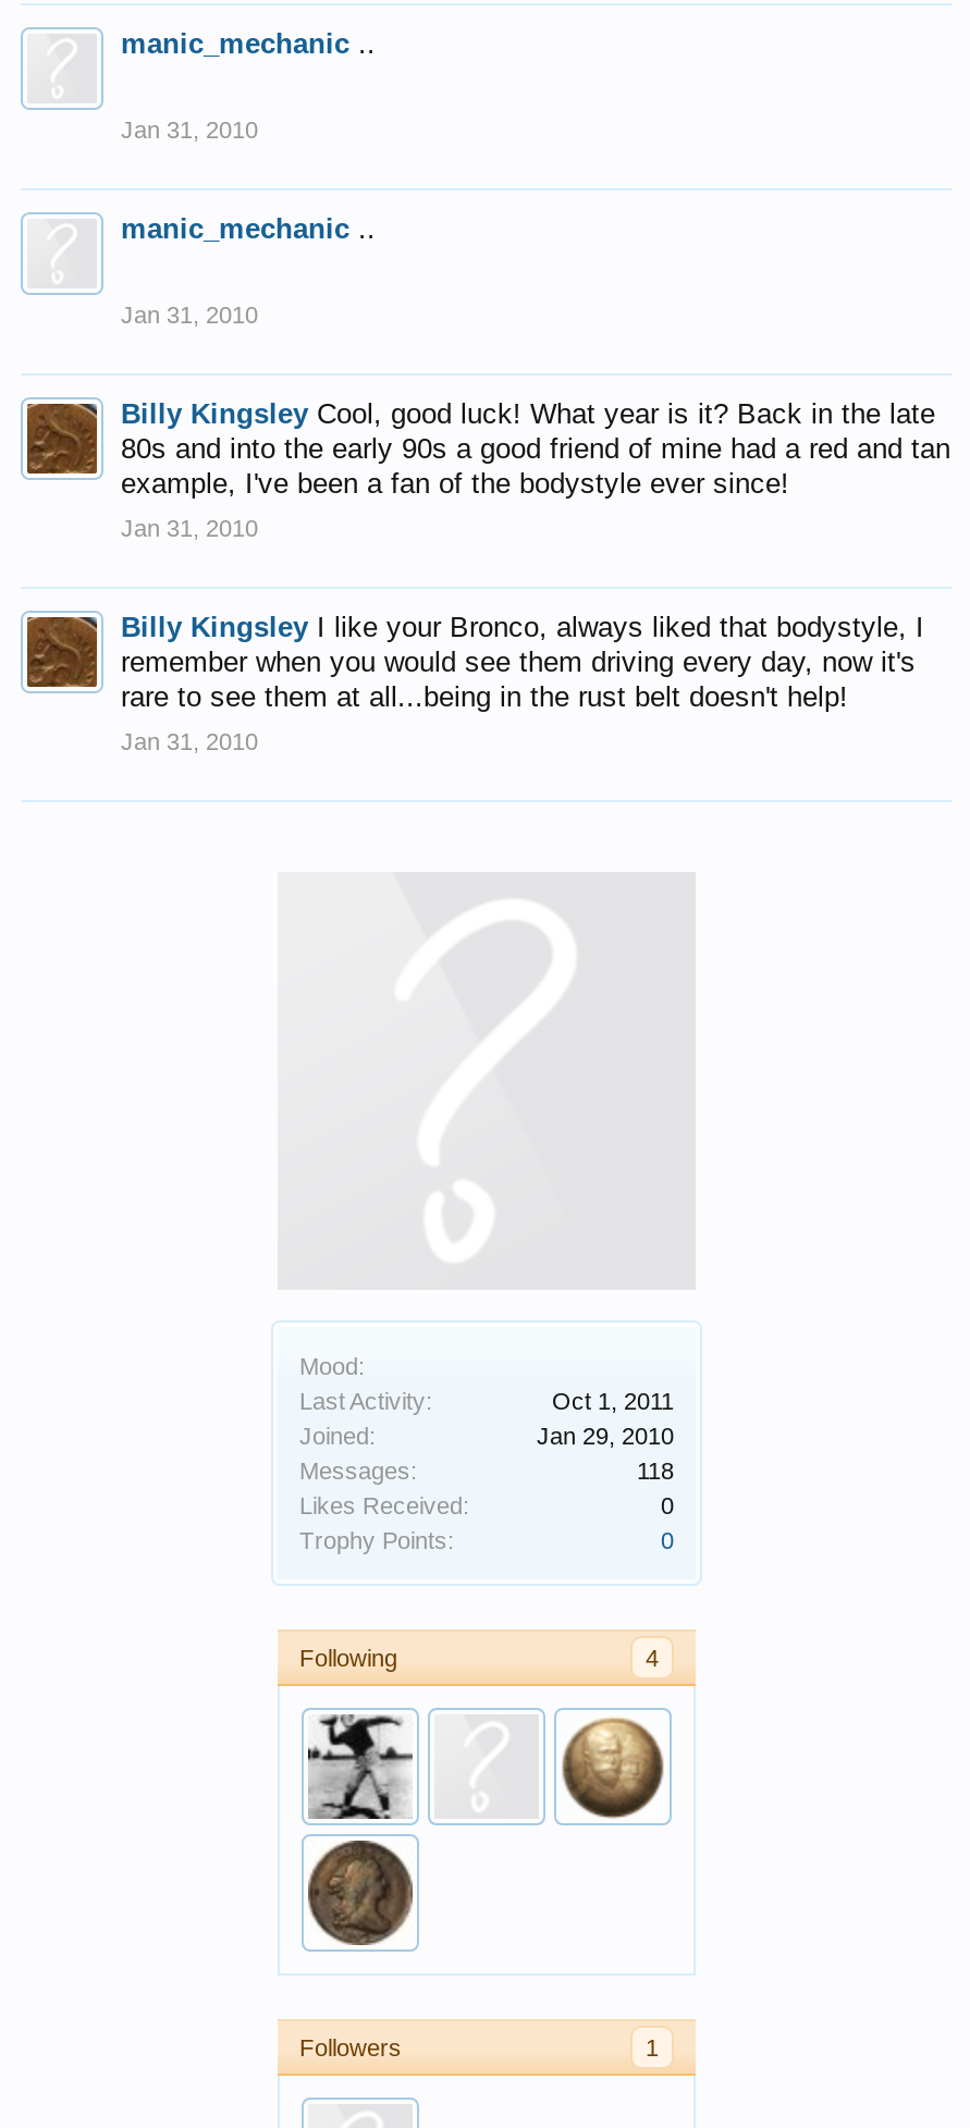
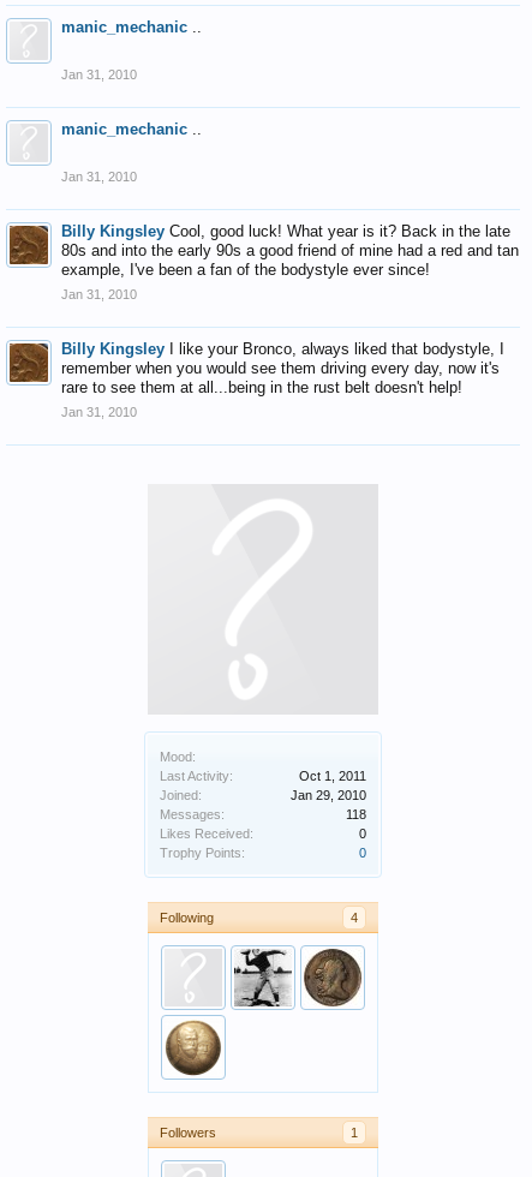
+ [image]

- [image]

moved down: [image]

moved up: [image]
